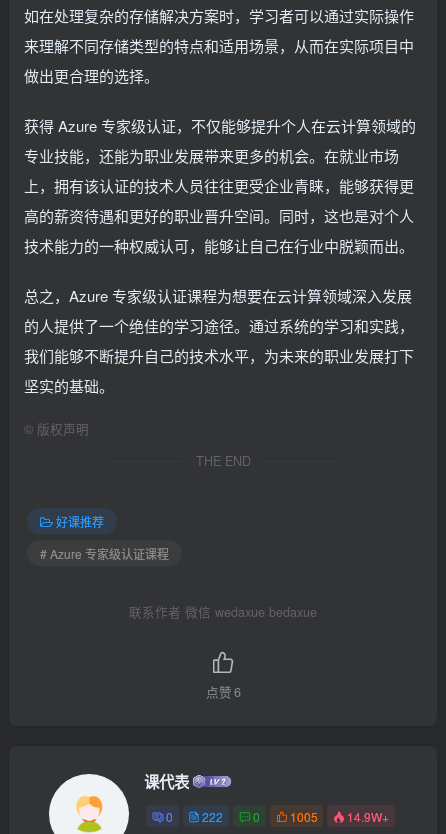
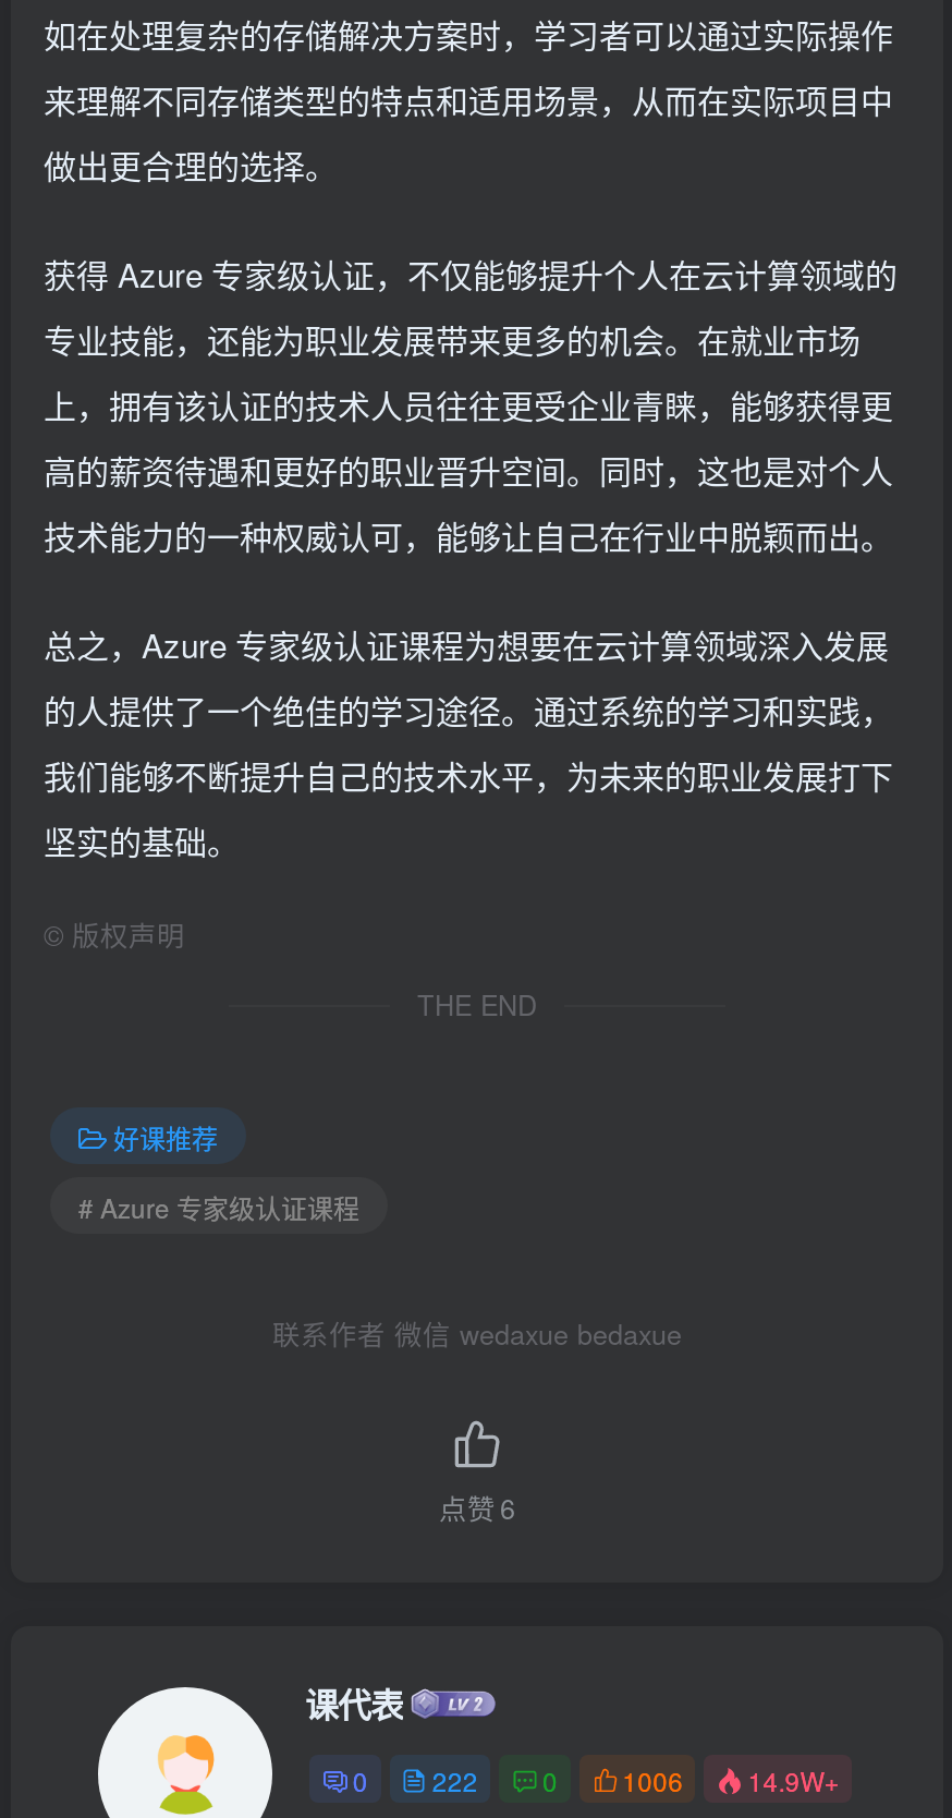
- 0 222 0 1005 14.9W+
+ 0 222 0 1006 14.9W+
